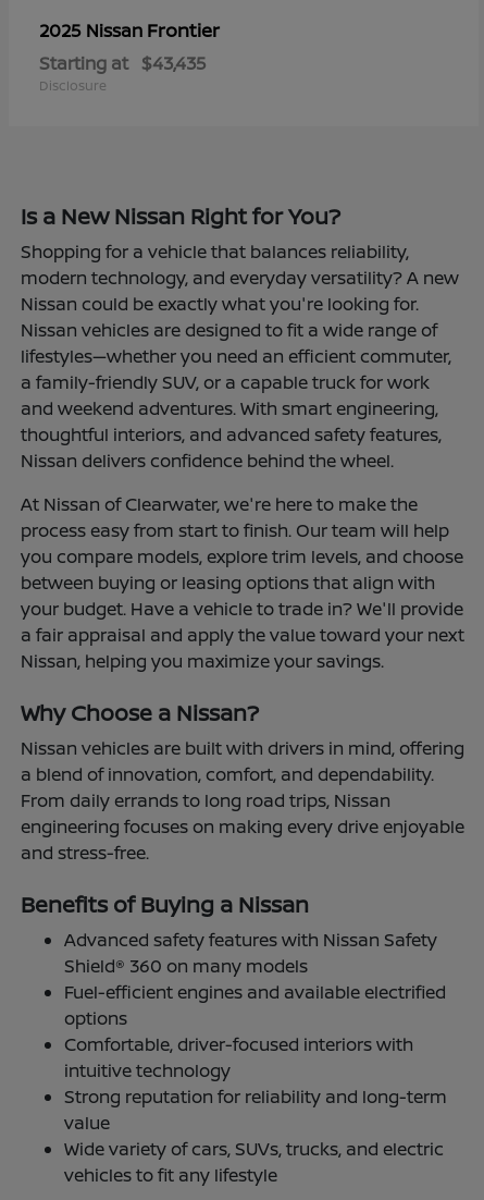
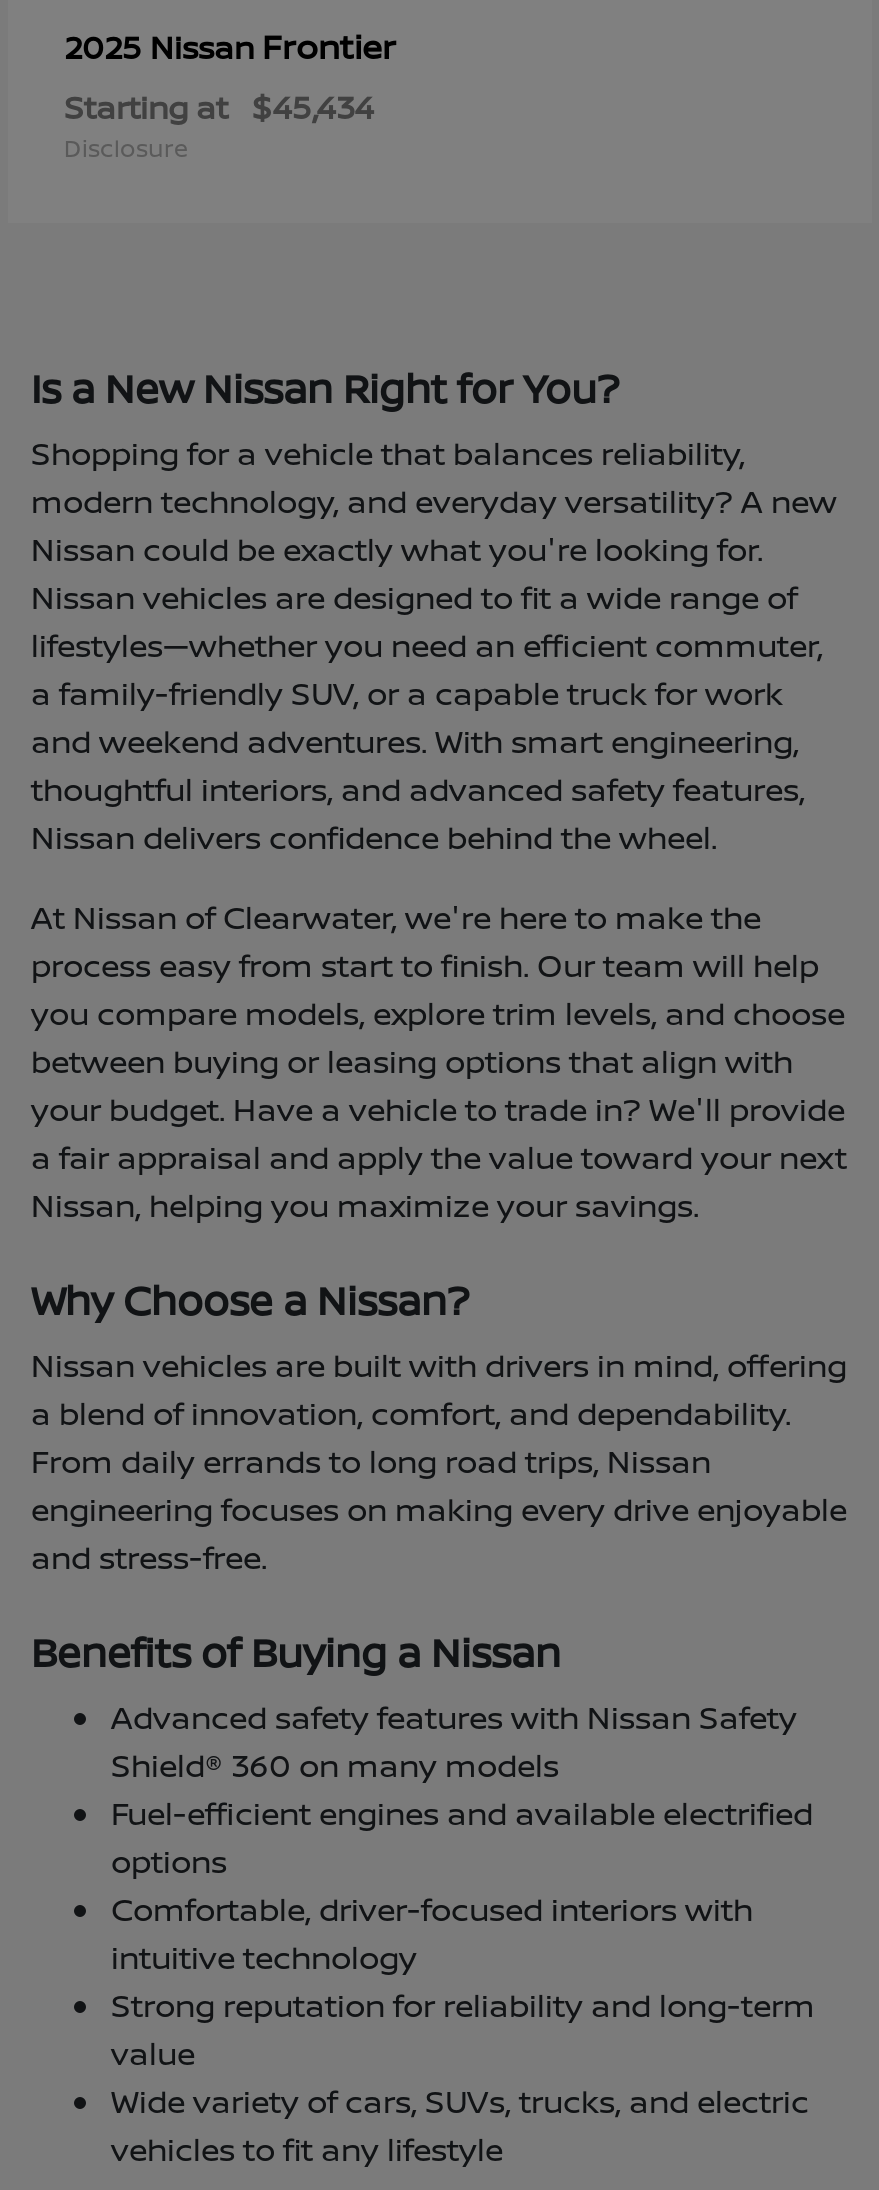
- Starting at $43,435
+ Starting at $45,434
